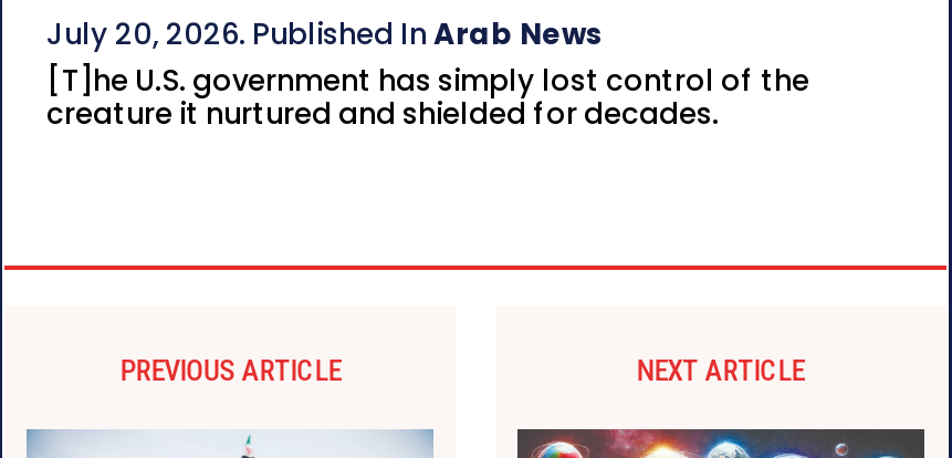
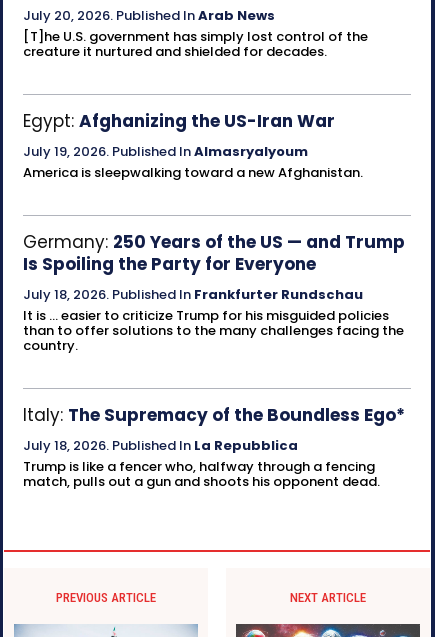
+ Egypt: Afghanizing the US-Iran War
+ July 19, 2026. Published InAlmasryalyoum
+ America is sleepwalking toward a new Afghanistan.
+ Germany: 250 Years of the US — and Trump
+ Is Spoiling the Party for Everyone
+ July 18, 2026. Published In Frankfurter Rundschau
+ It is ... easier to criticize Trump for his misguided policies
+ than to offer solutions to the many challenges facing the
+ country.
+ Italy: The Supremacy of the Boundless Ego*
+ July 18, 2026. Published In La Repubblica
+ Trump is like a fencer who, halfway through a fencing
+ match, pulls out a gun and shoots his opponent dead.
